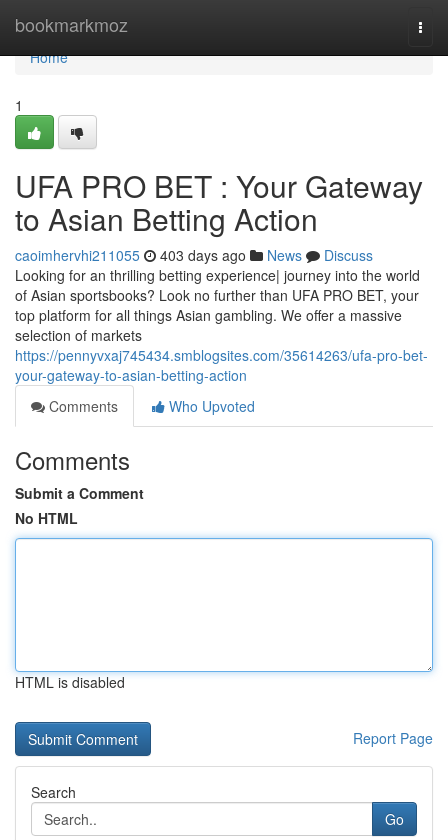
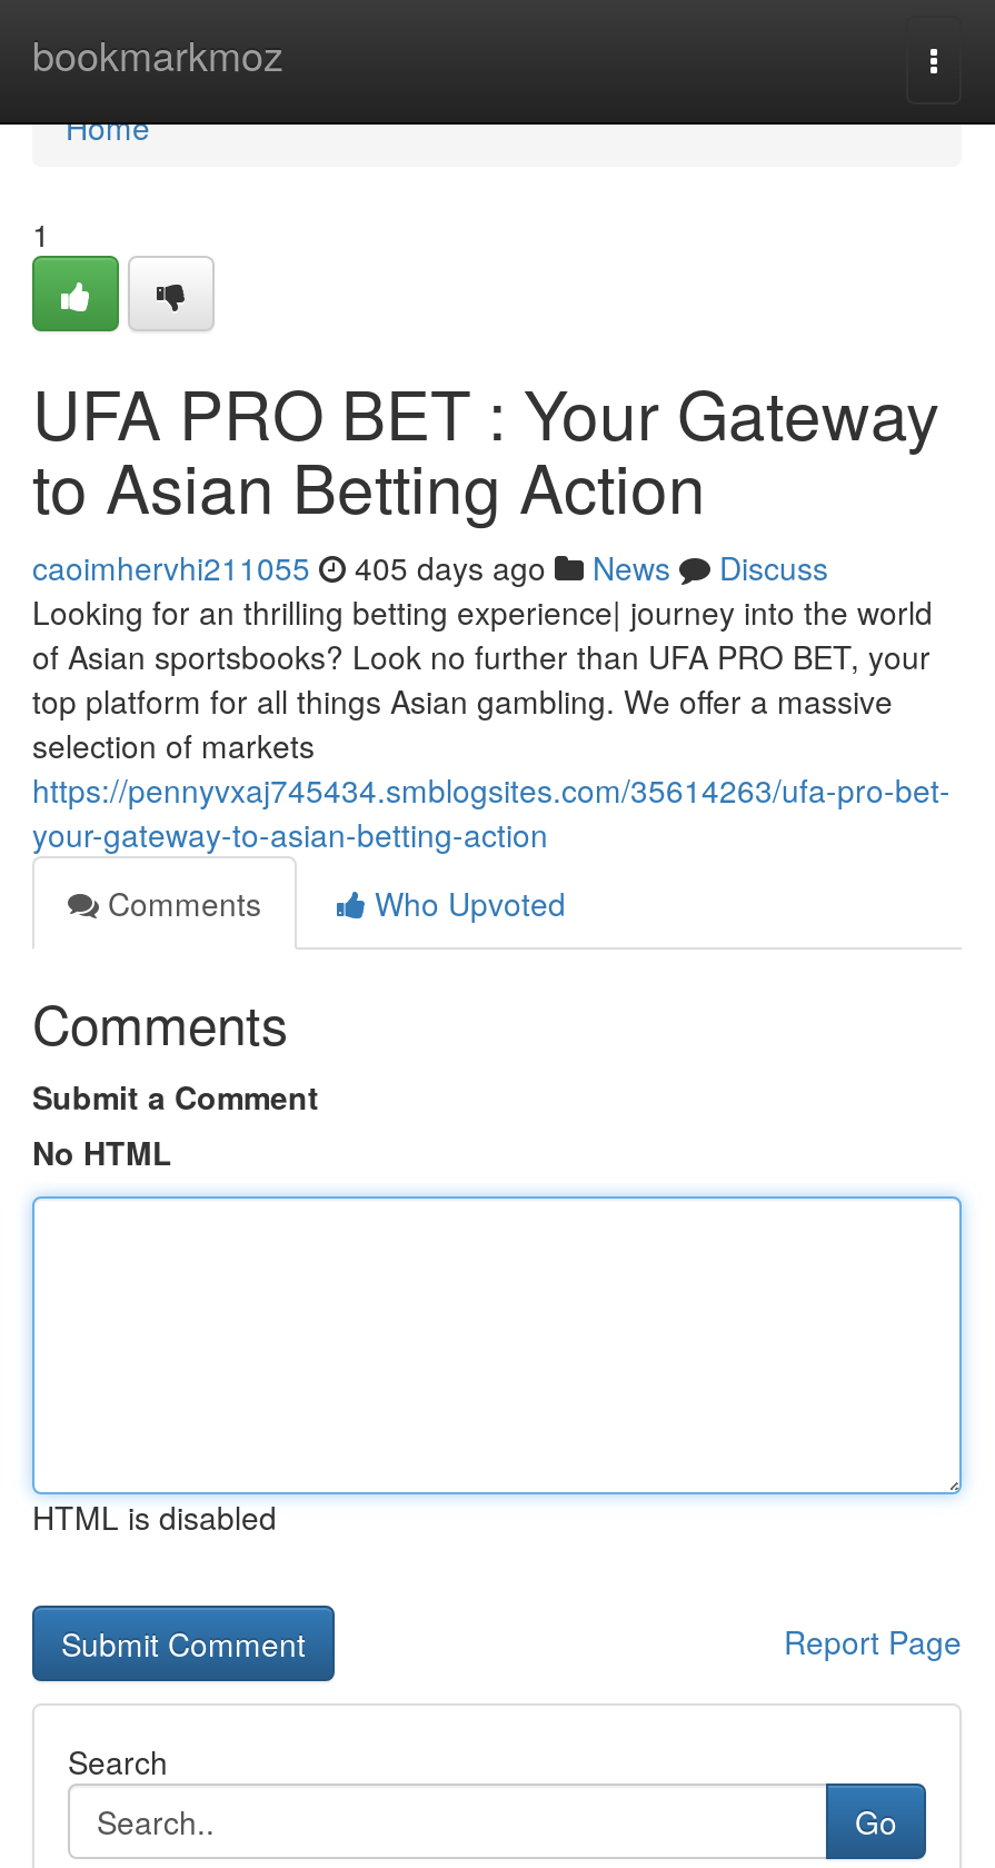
- caoimhervhi211055 403 days ago News Discuss
+ caoimhervhi211055 405 days ago News Discuss
